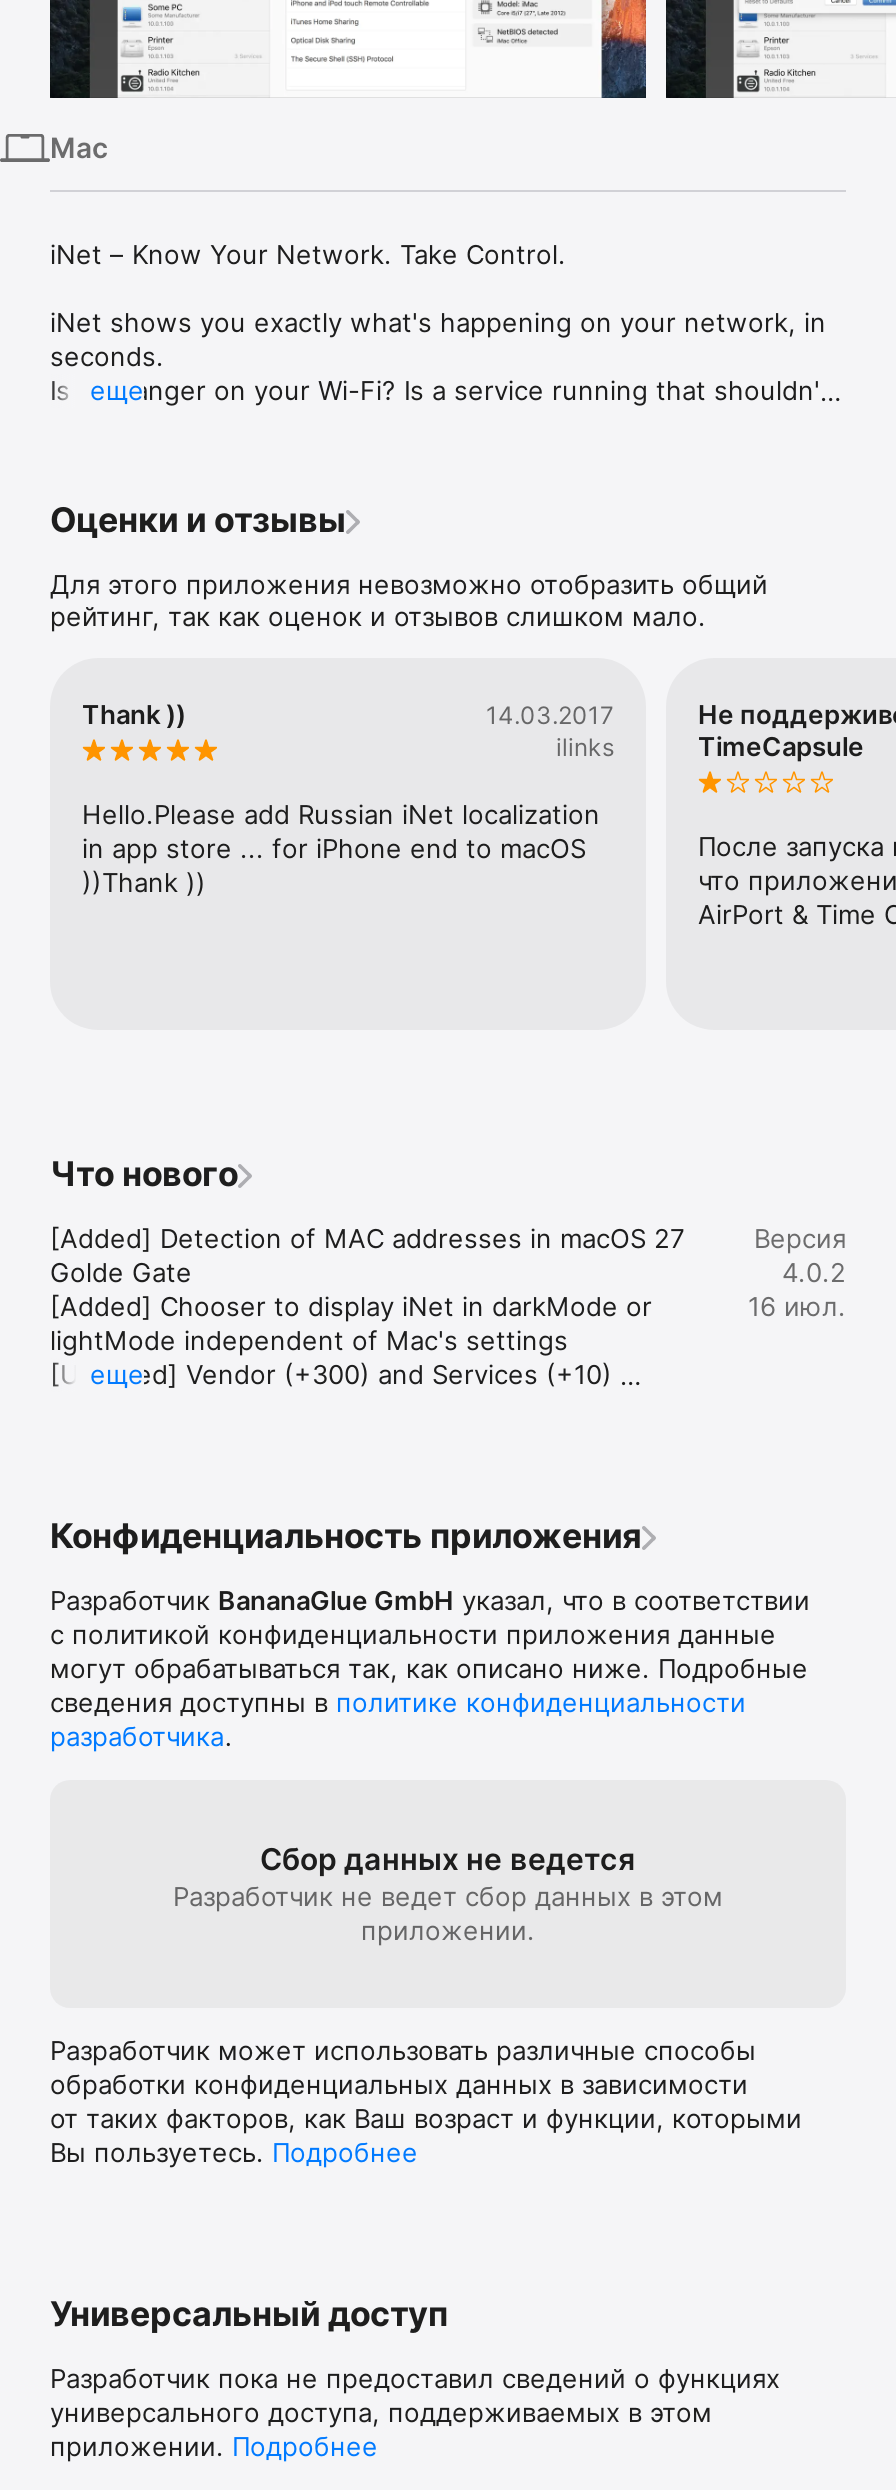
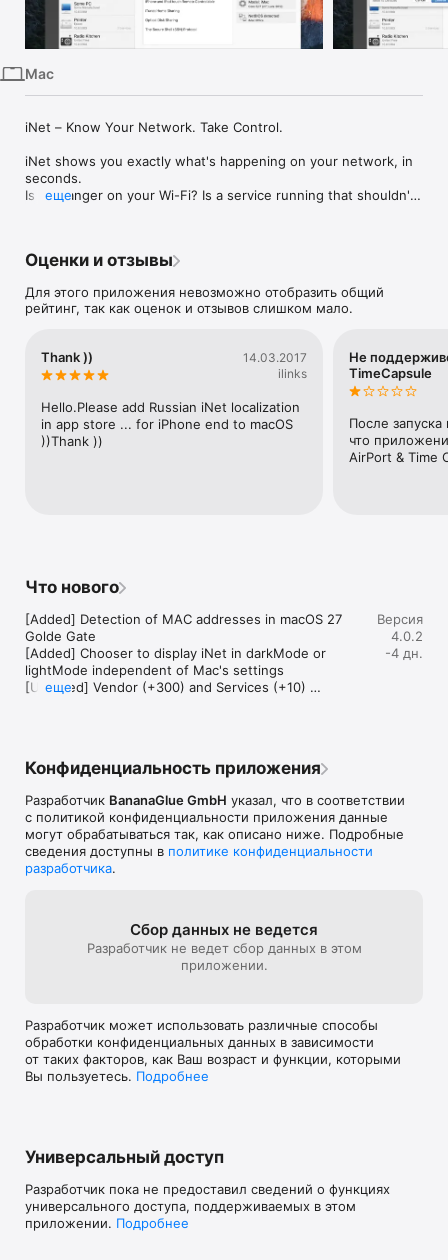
- 16 июл.
+ -4 дн.
